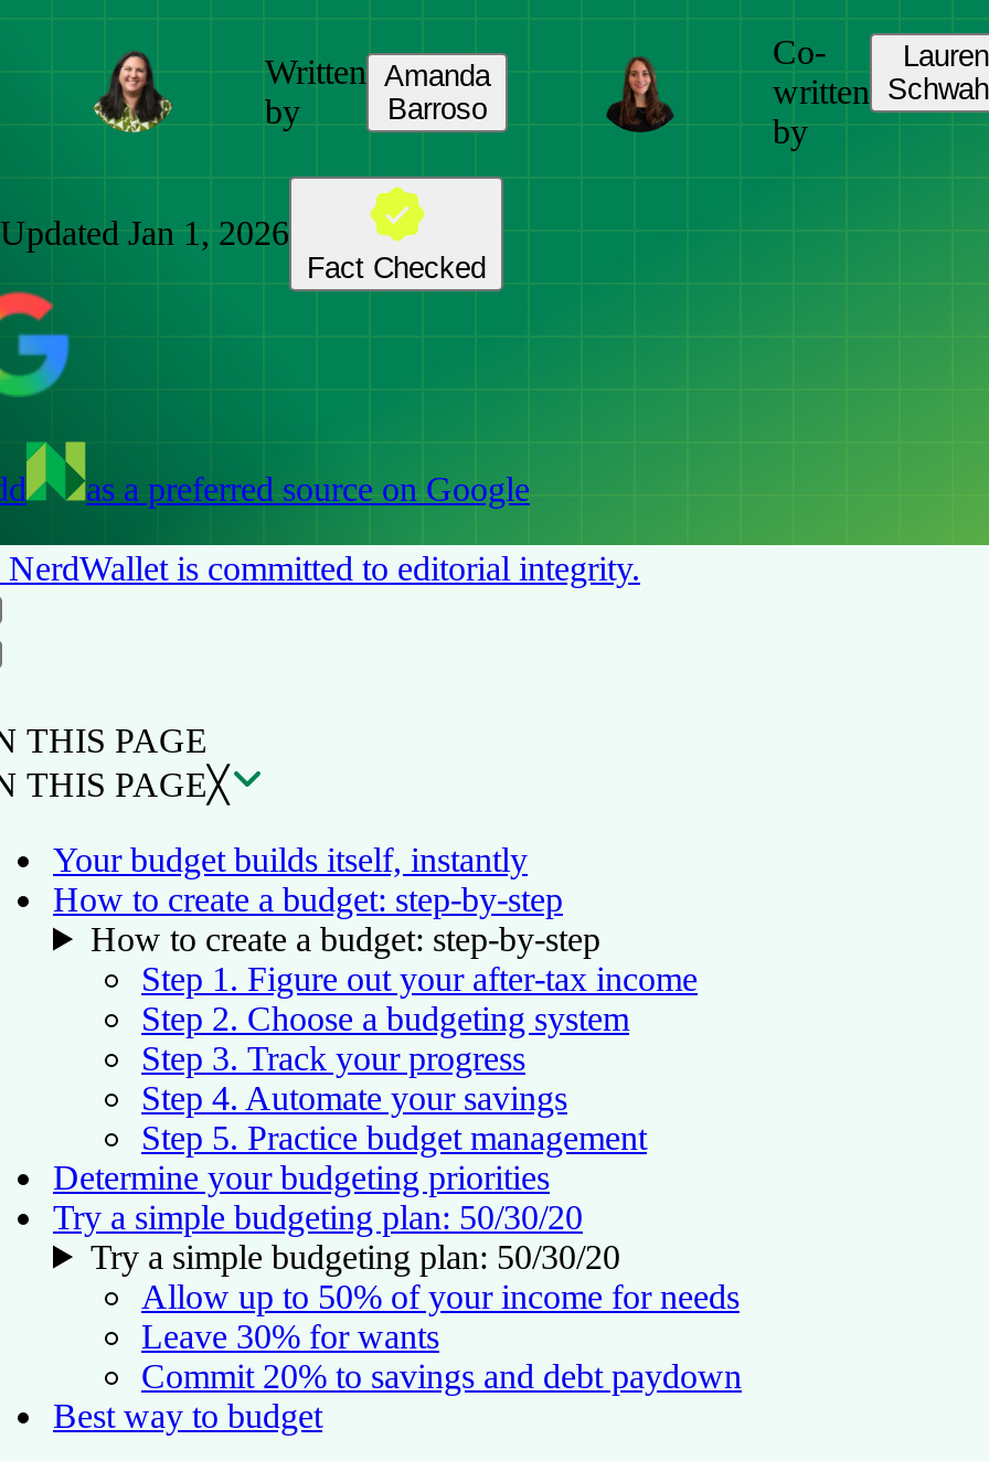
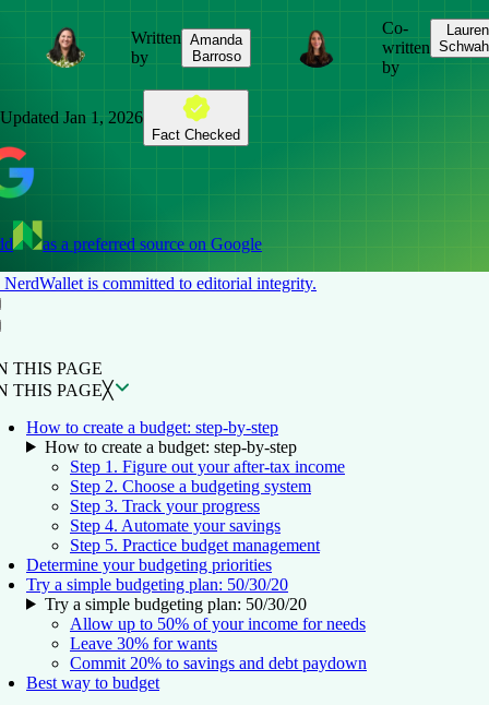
- Your budget builds itself, instantly
